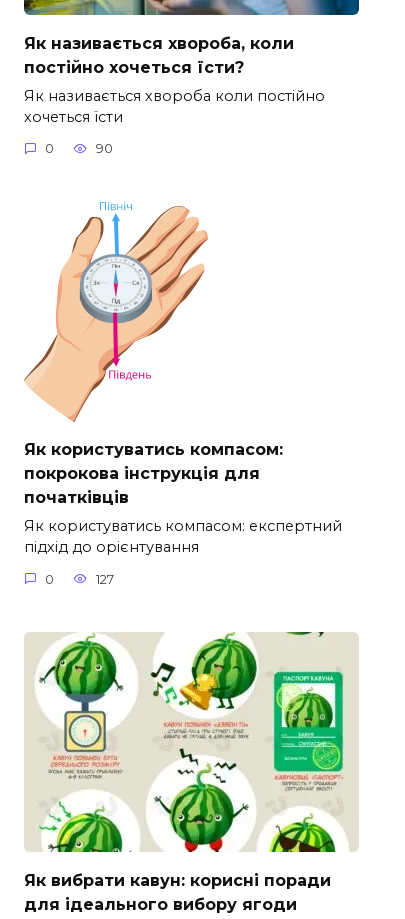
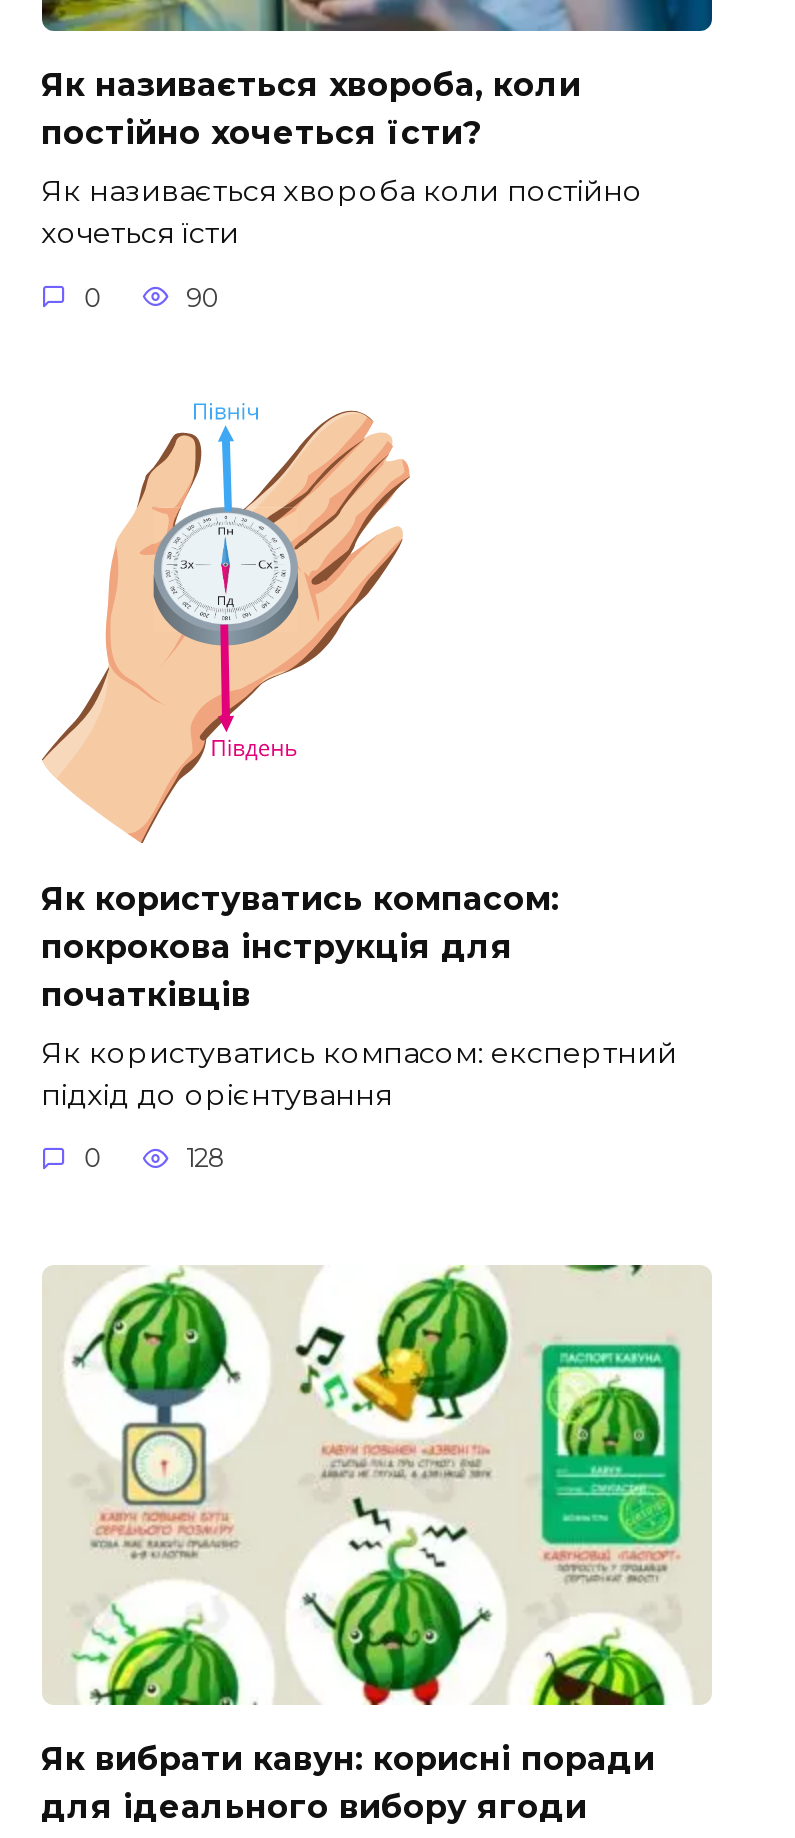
- 127
+ 128
